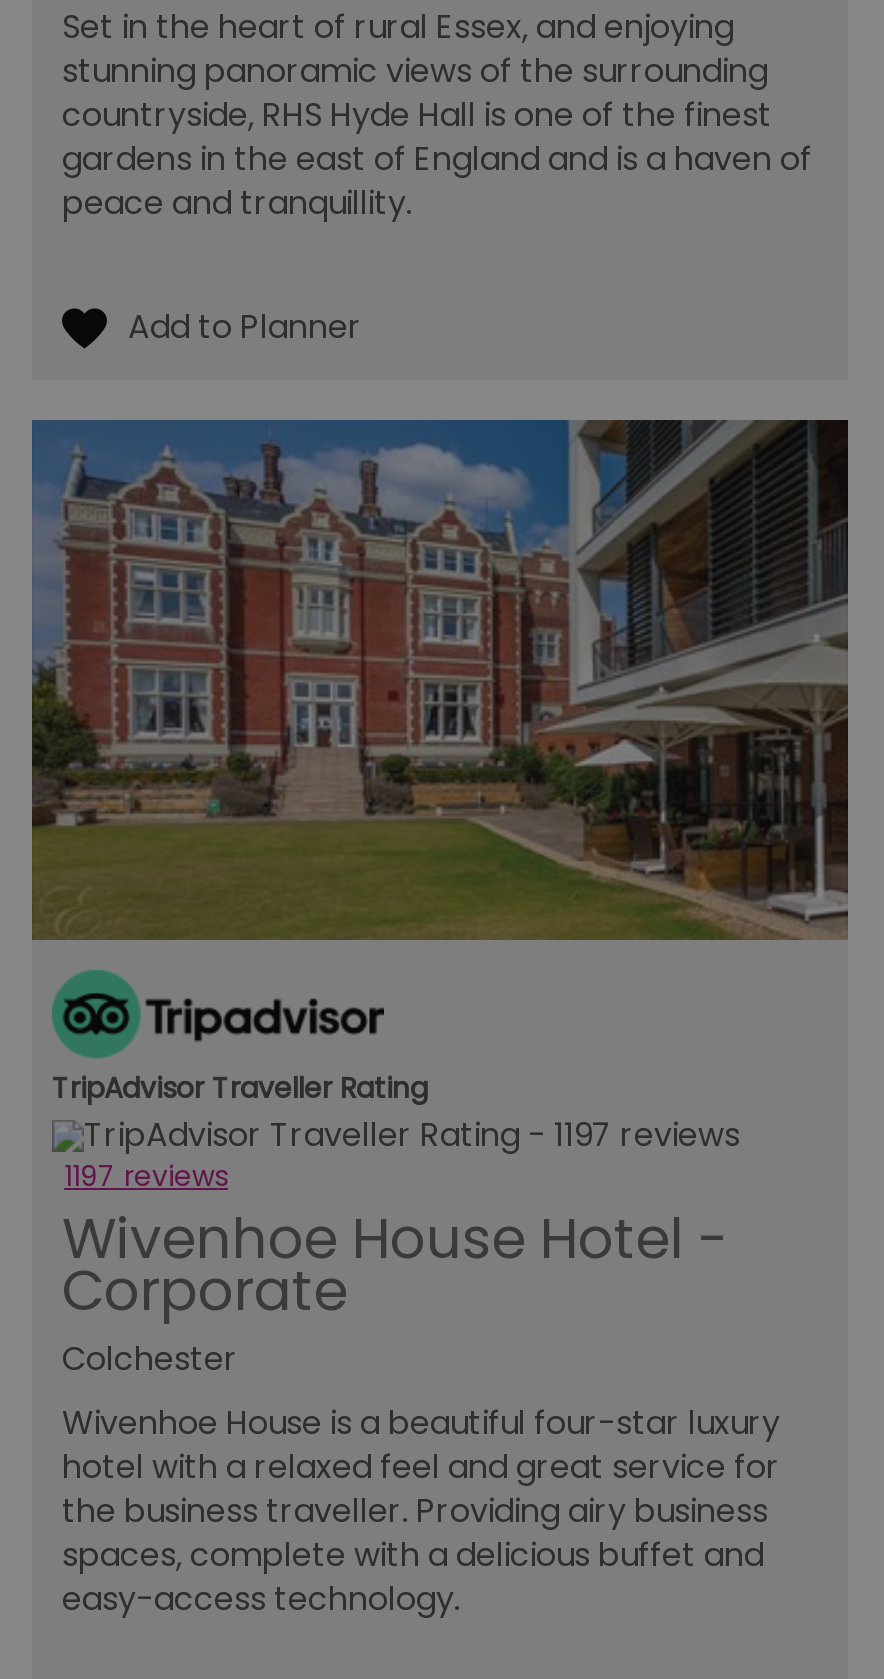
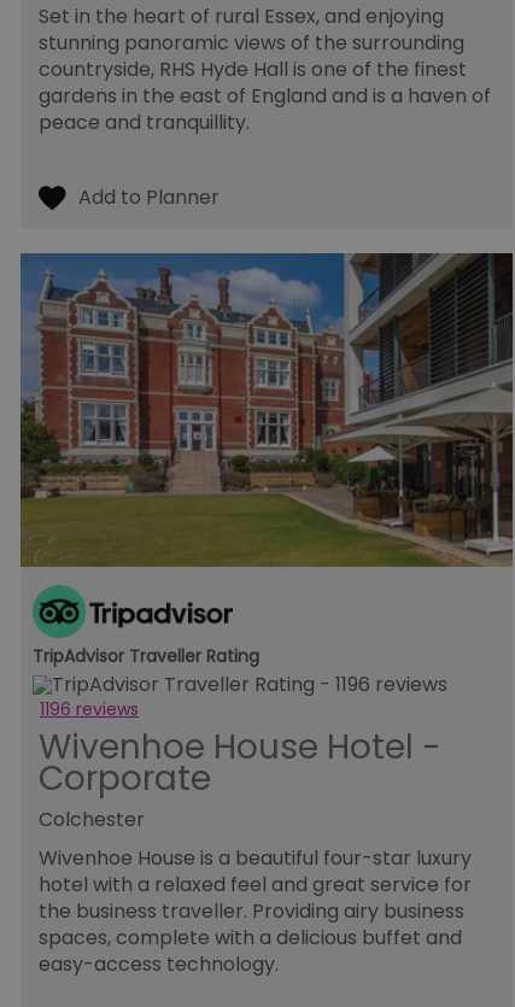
- 1197 reviews
+ 1196 reviews
